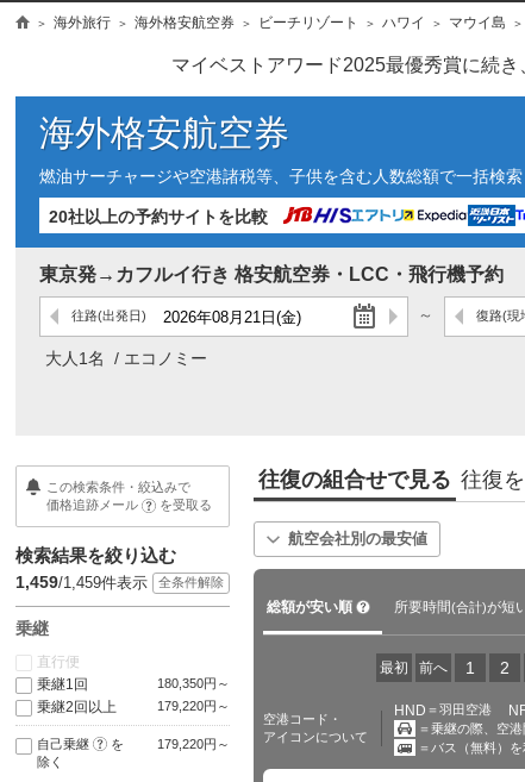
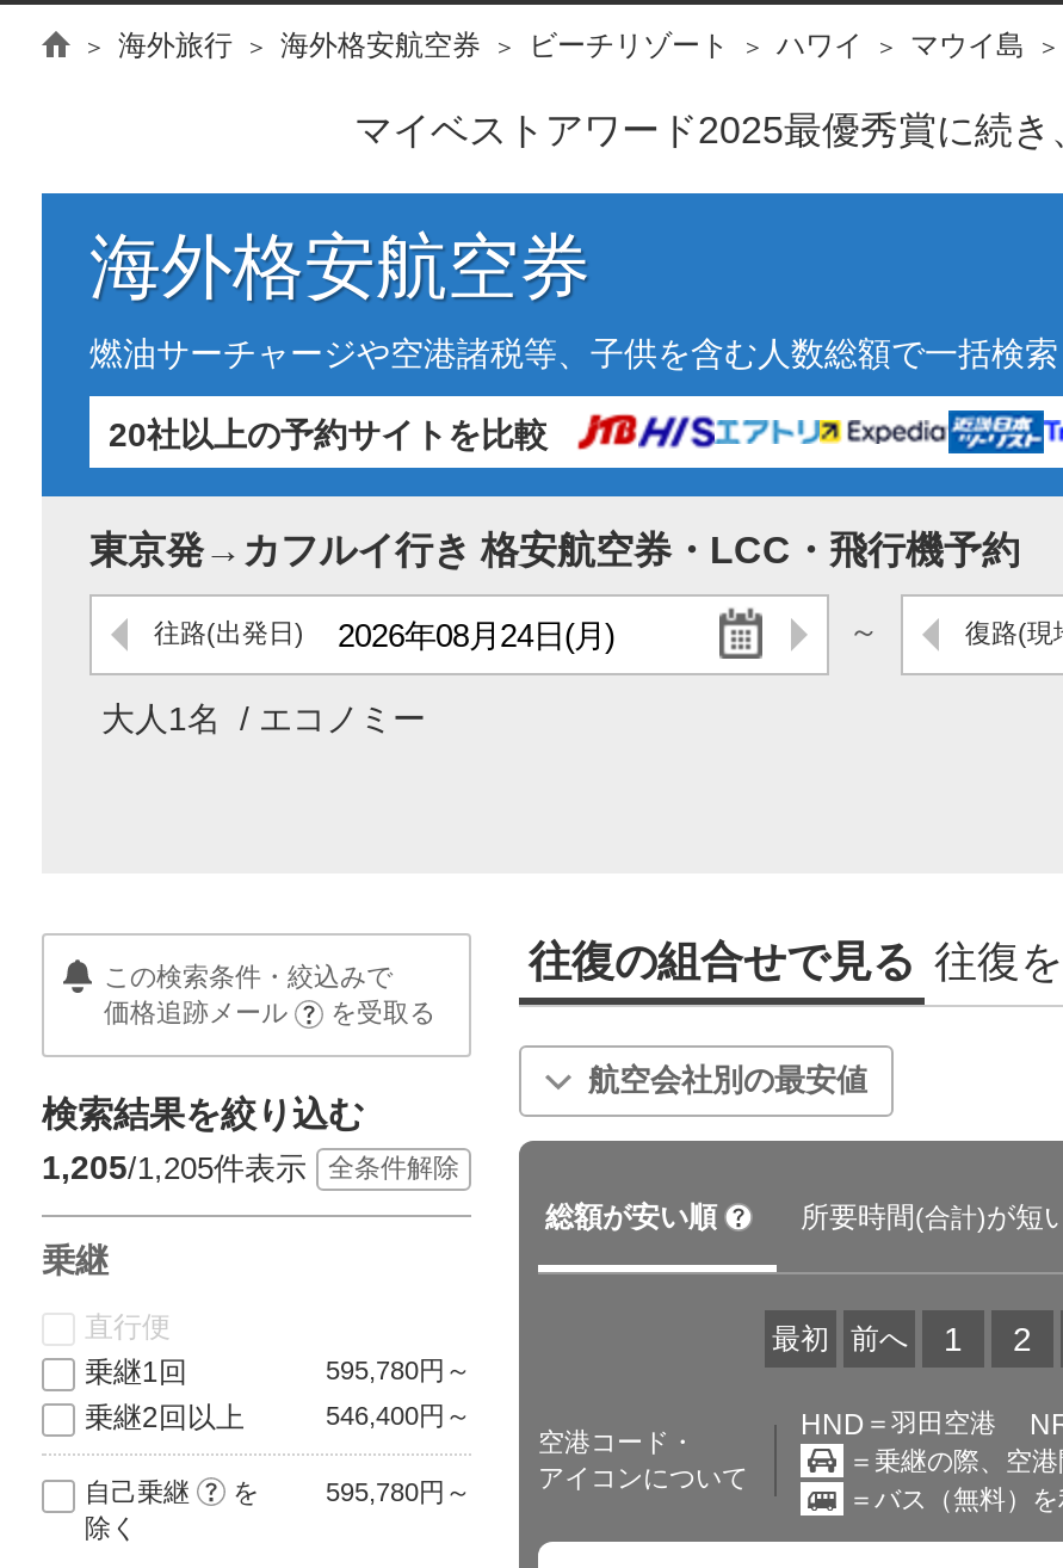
- 1,459/1,459件表示 全条件解除
+ 1,205/1,205件表示 全条件解除

- 180,350円～
+ 595,780円～

- 179,220円～
+ 546,400円～

- 179,220円～
+ 595,780円～
